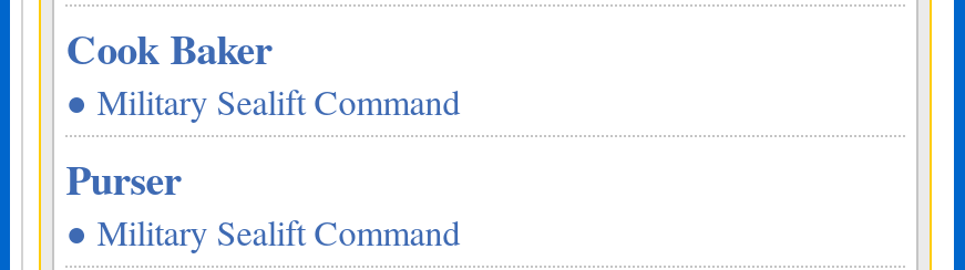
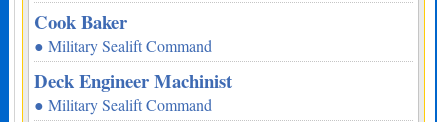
- Purser
+ Deck Engineer Machinist
